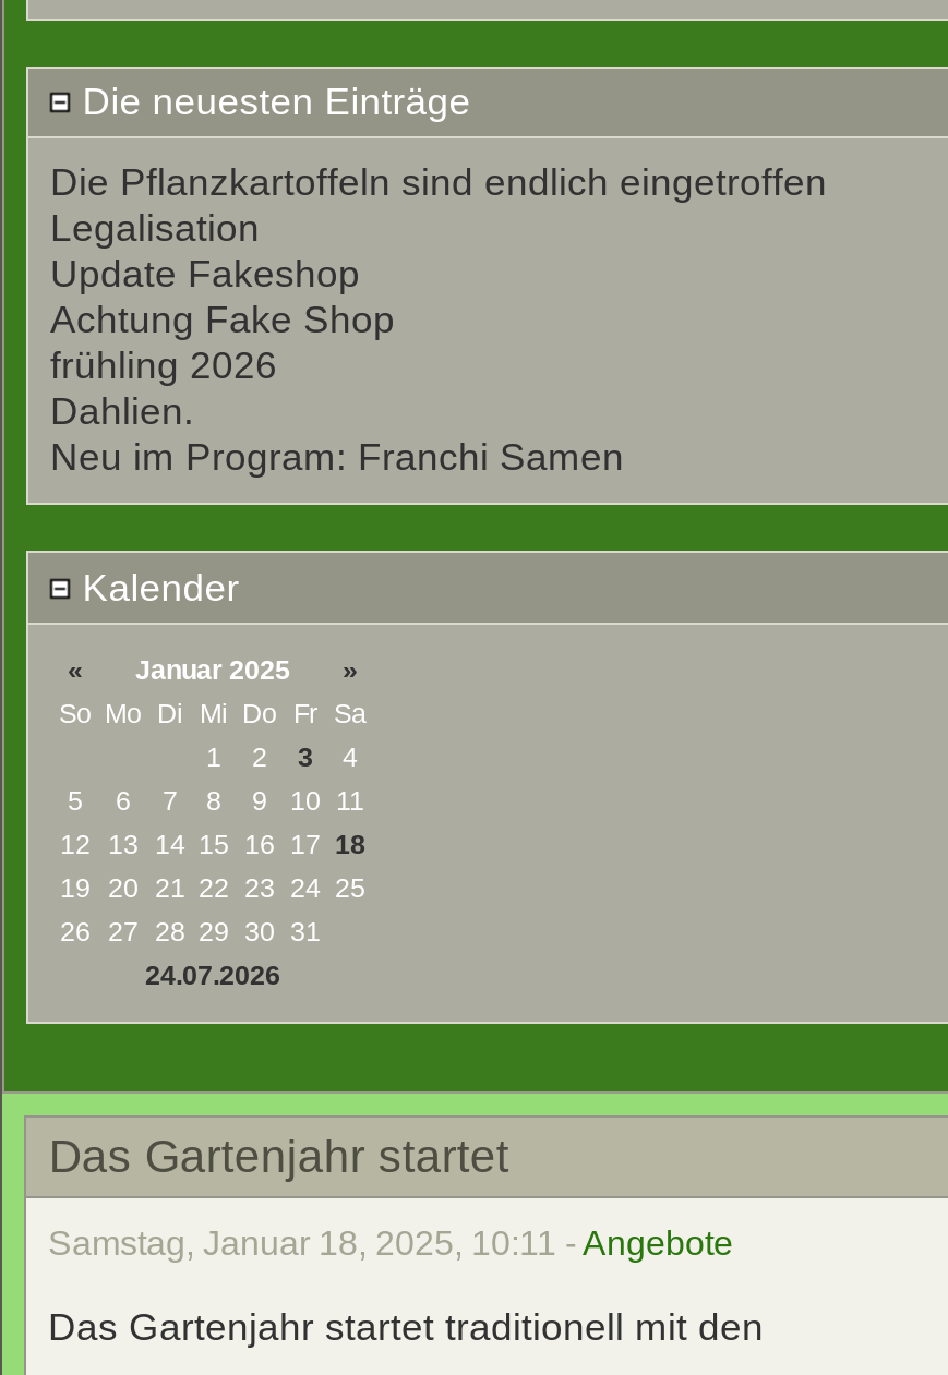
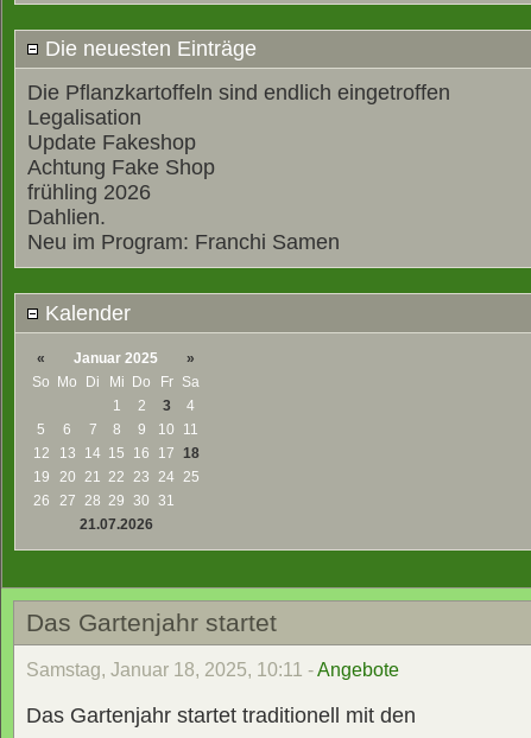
- 24.07.2026
+ 21.07.2026
